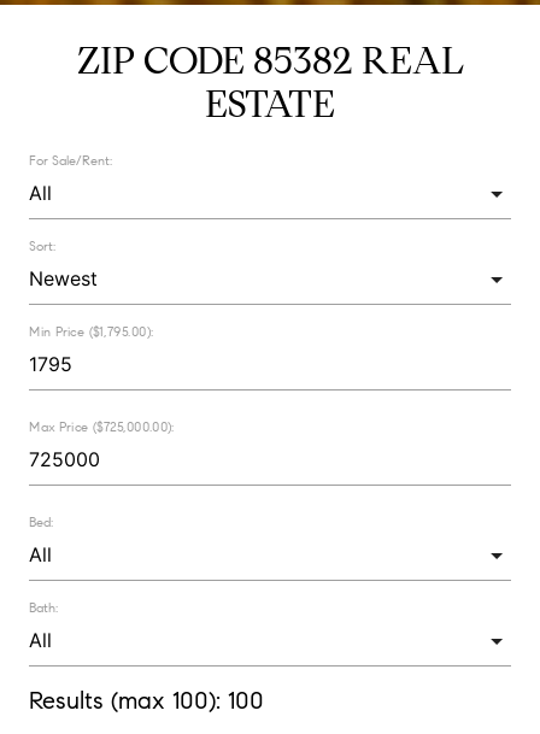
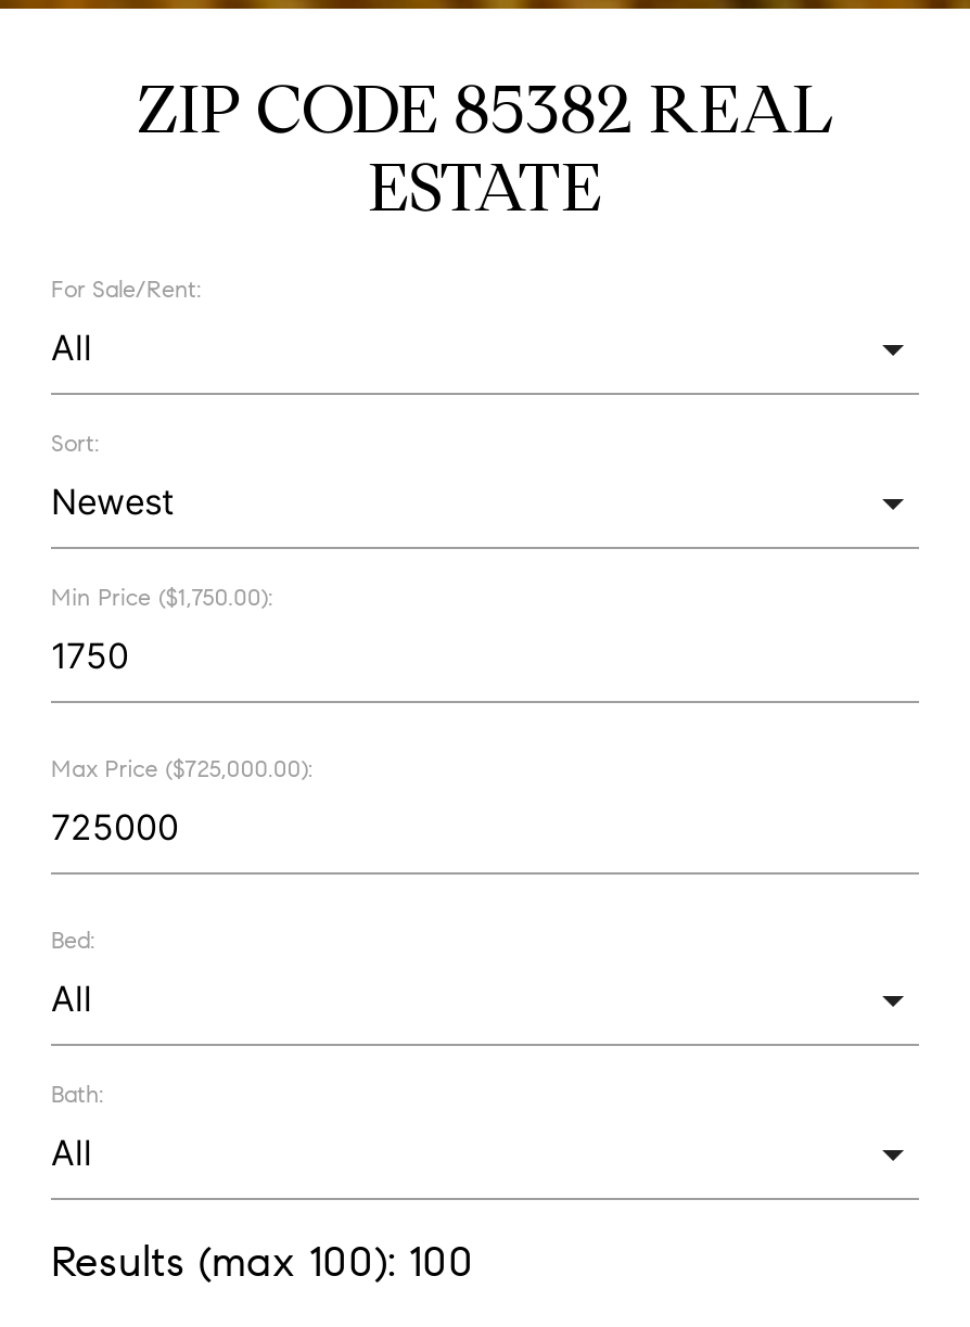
- Min Price ($1,795.00):
+ Min Price ($1,750.00):
